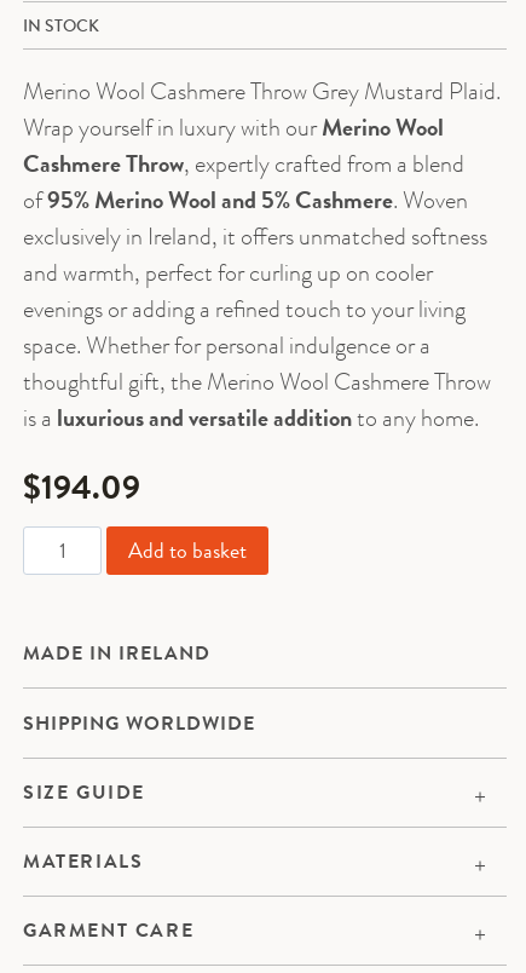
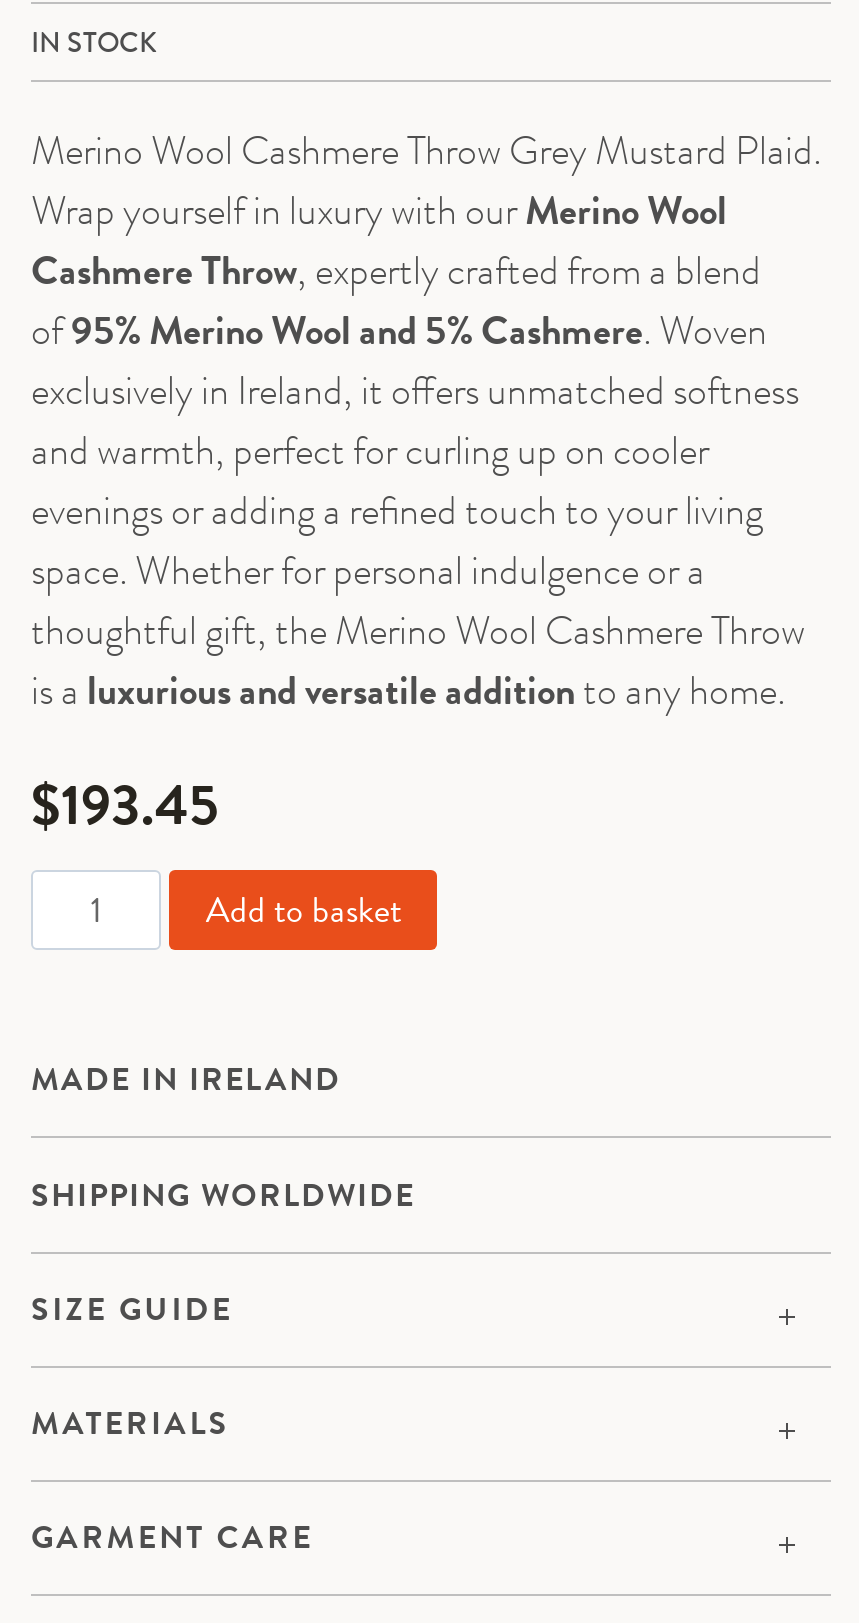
- $194.09
+ $193.45
